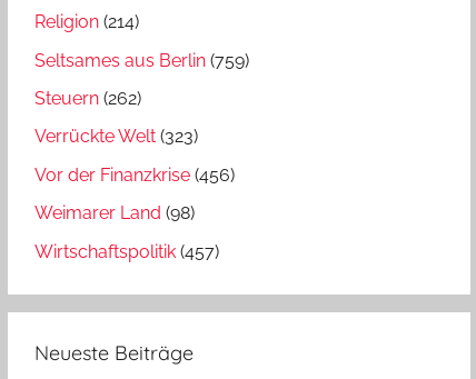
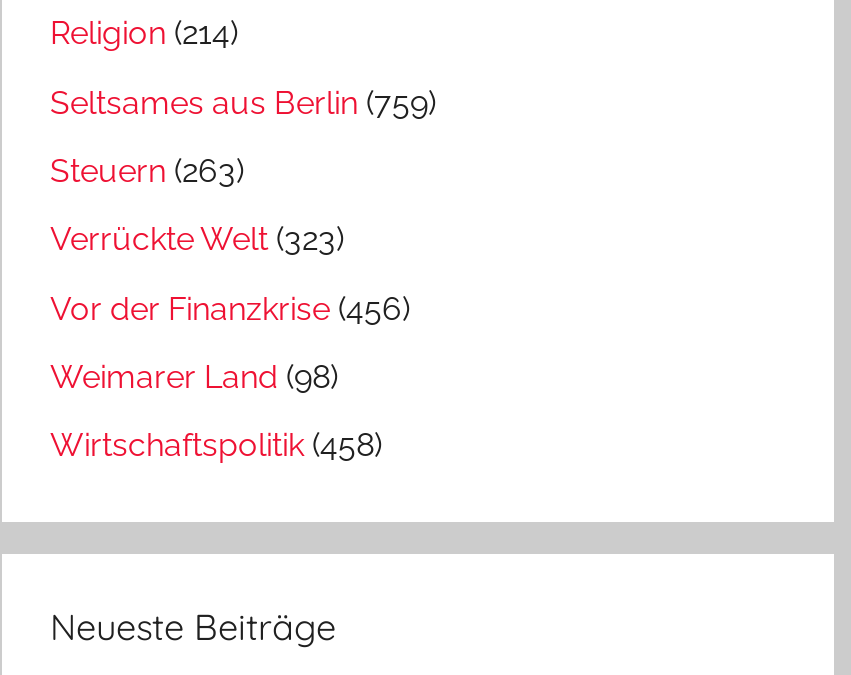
- Steuern (262)
+ Steuern (263)

- Wirtschaftspolitik (457)
+ Wirtschaftspolitik (458)
